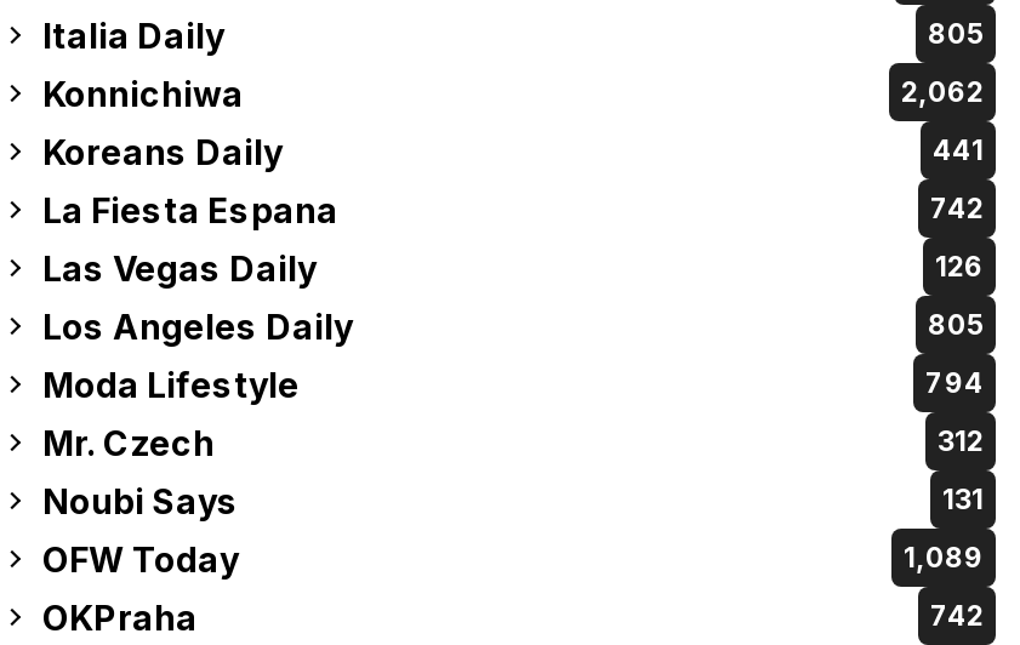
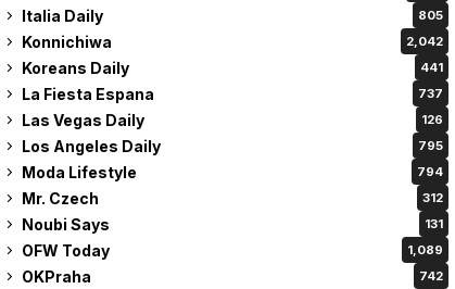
- 2,062
+ 2,042

- 742
+ 737

- 805
+ 795
